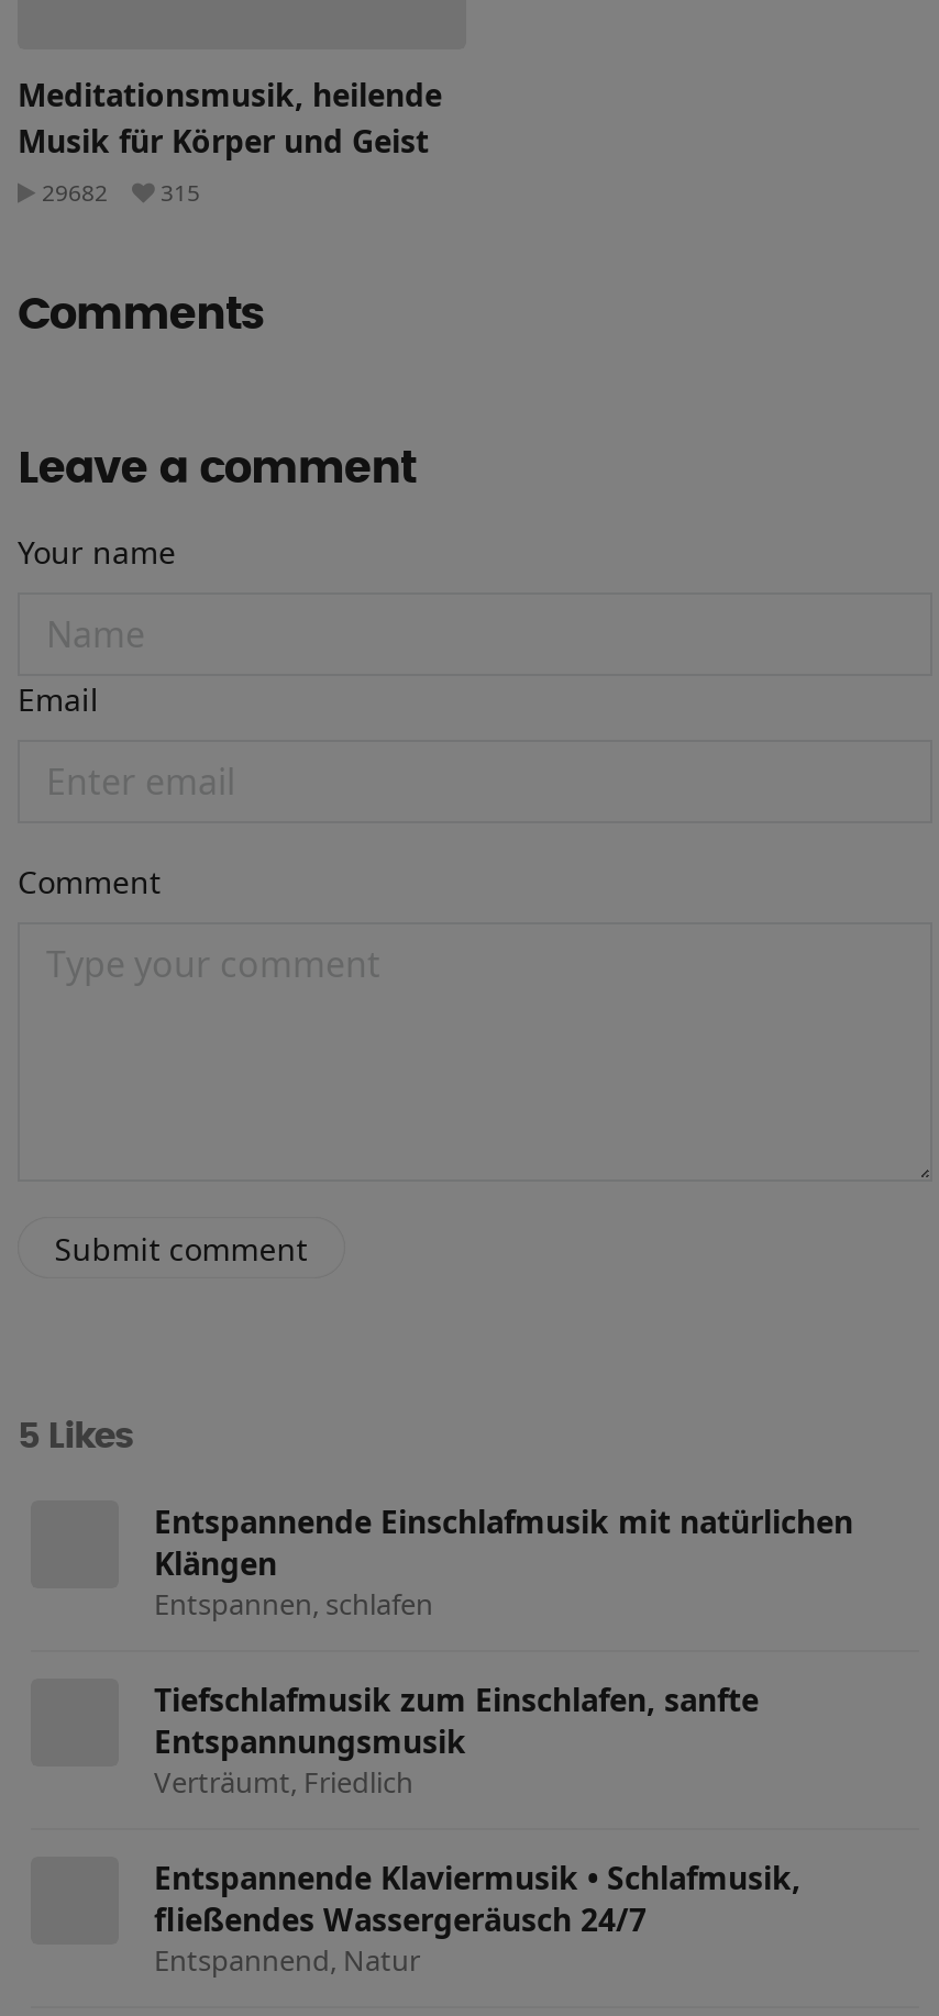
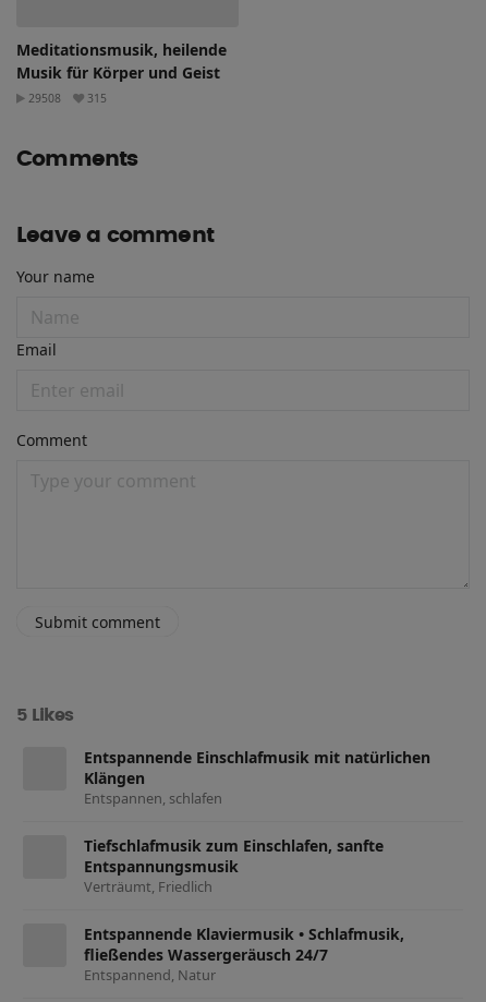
- 29682 315
+ 29508 315
